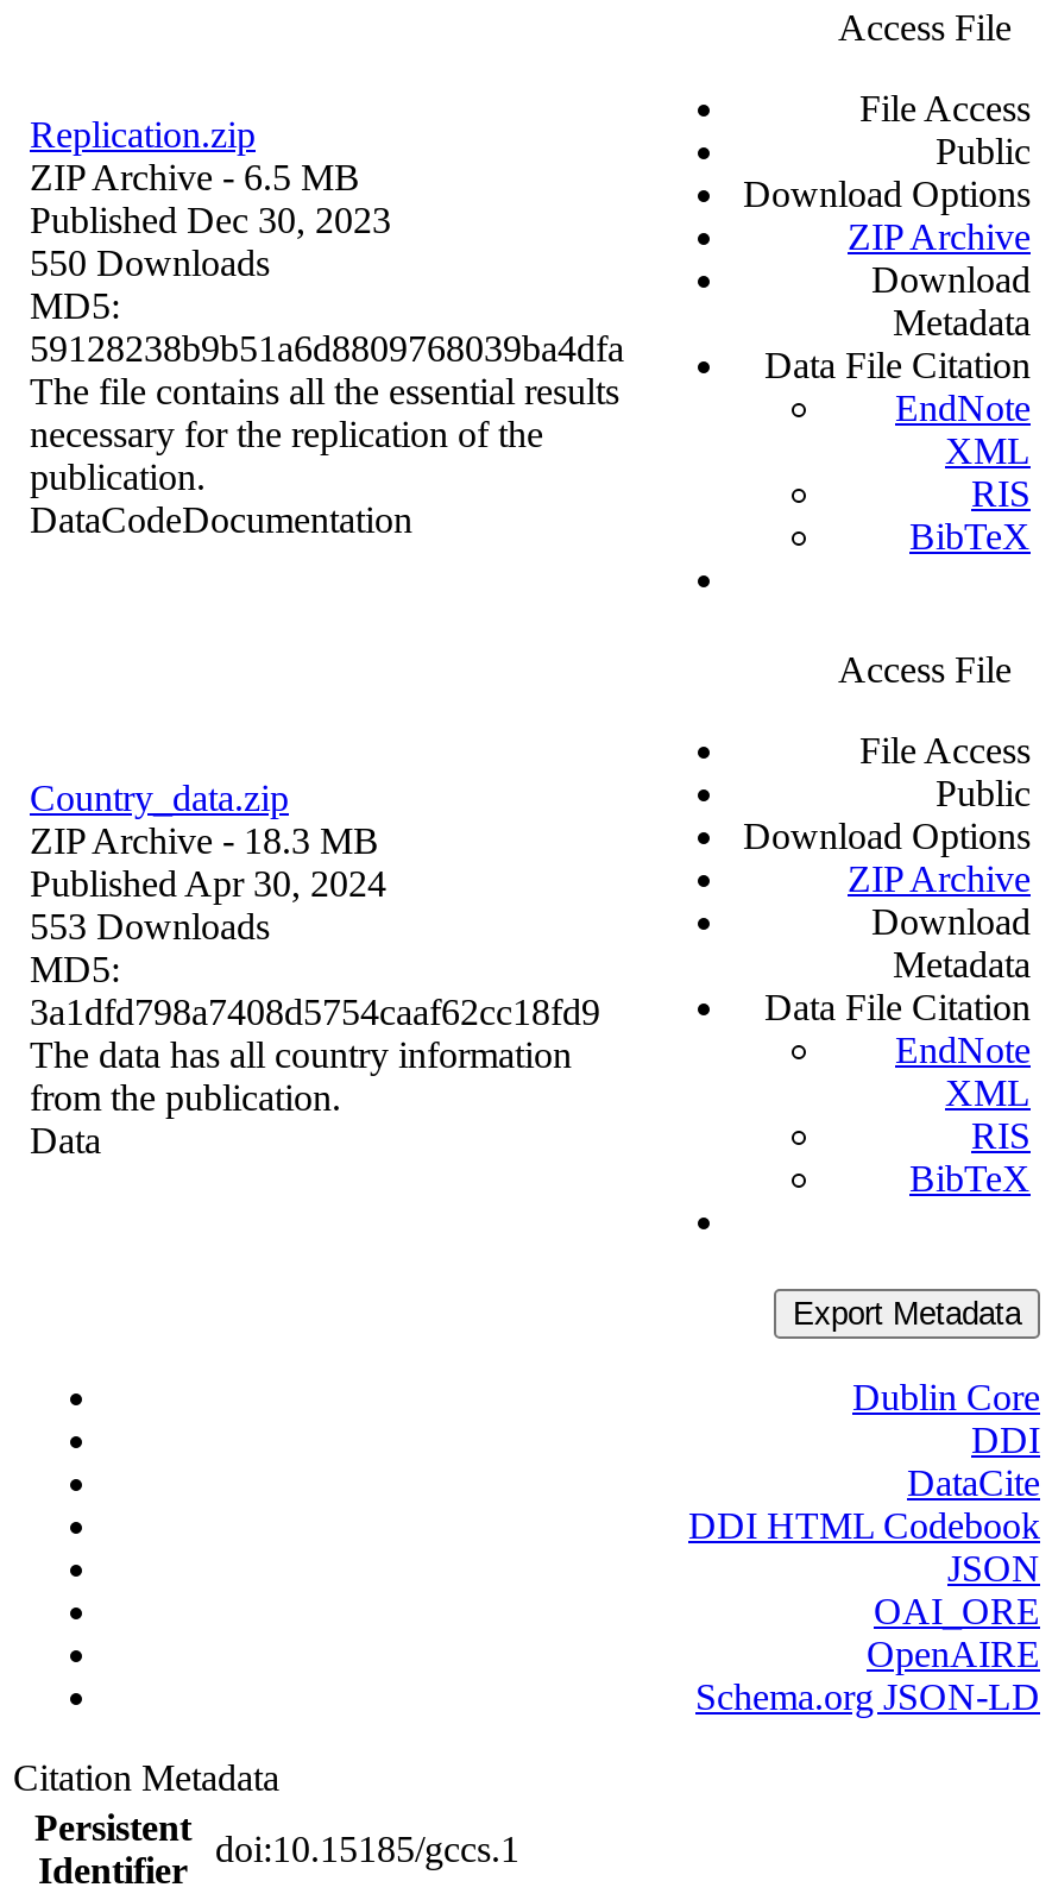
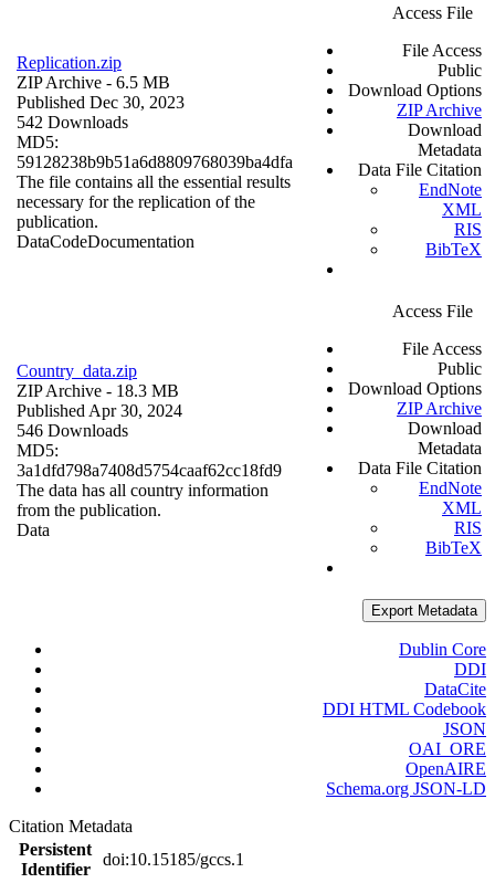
- 550 Downloads
+ 542 Downloads

- 553 Downloads
+ 546 Downloads
